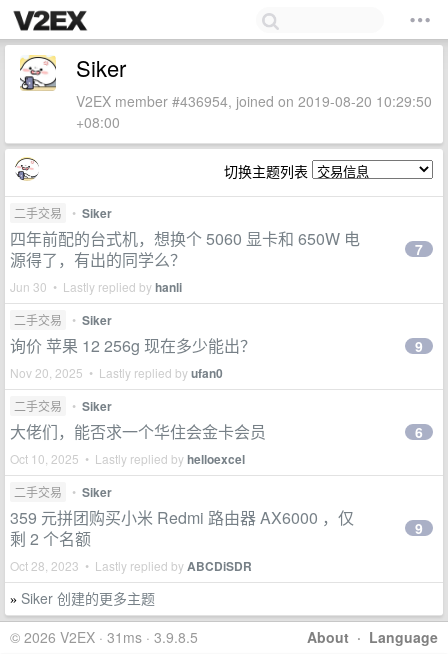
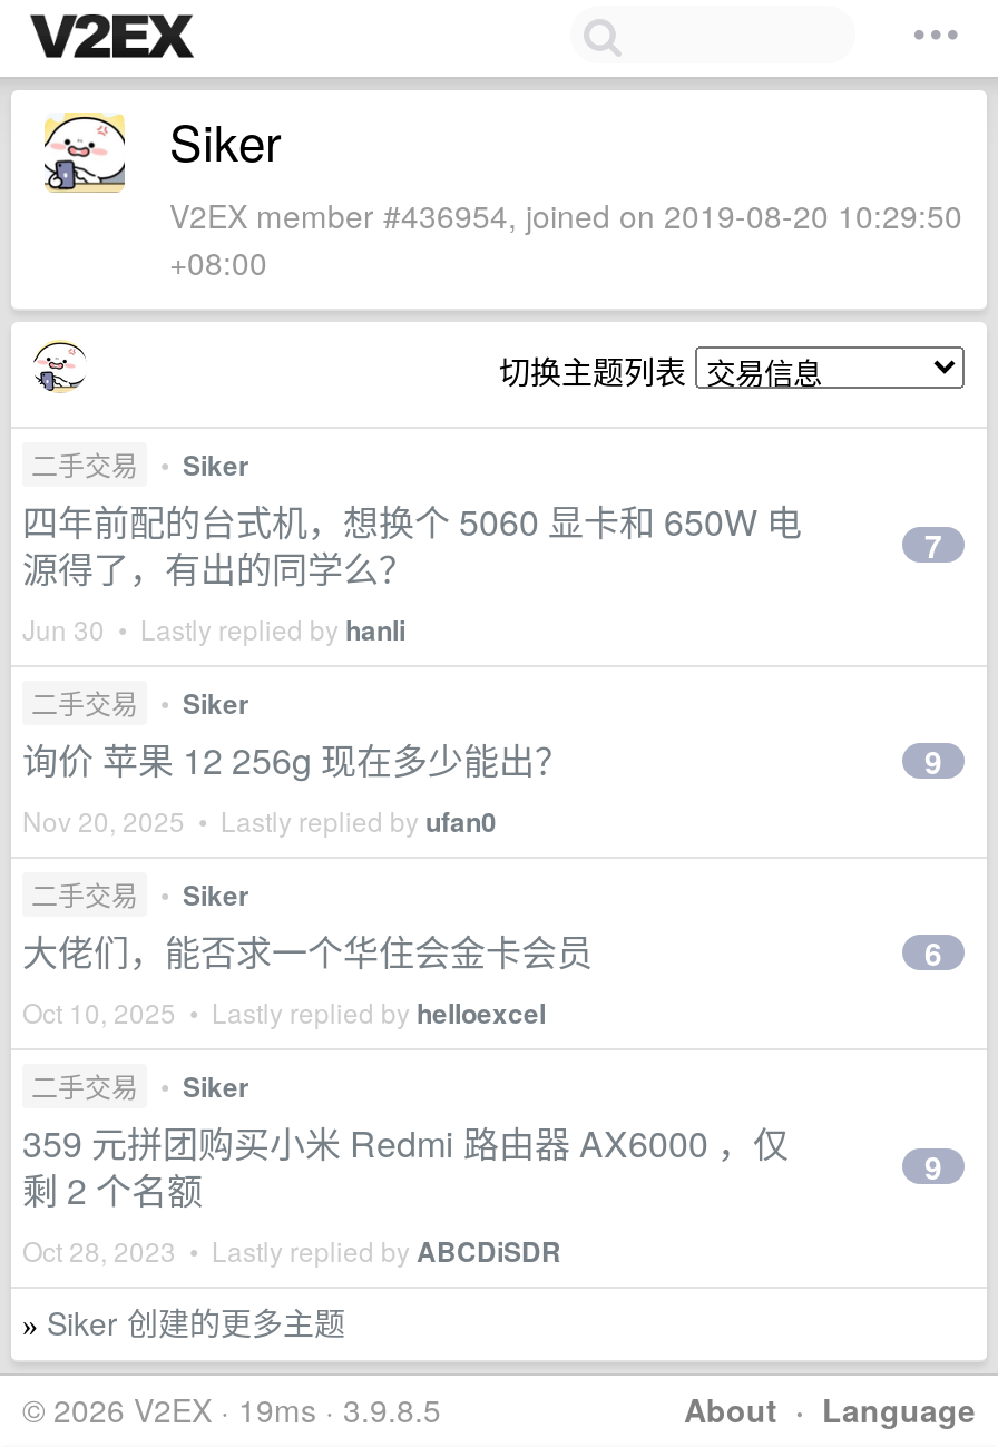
- © 2026 V2EX · 31ms · 3.9.8.5
+ © 2026 V2EX · 19ms · 3.9.8.5
